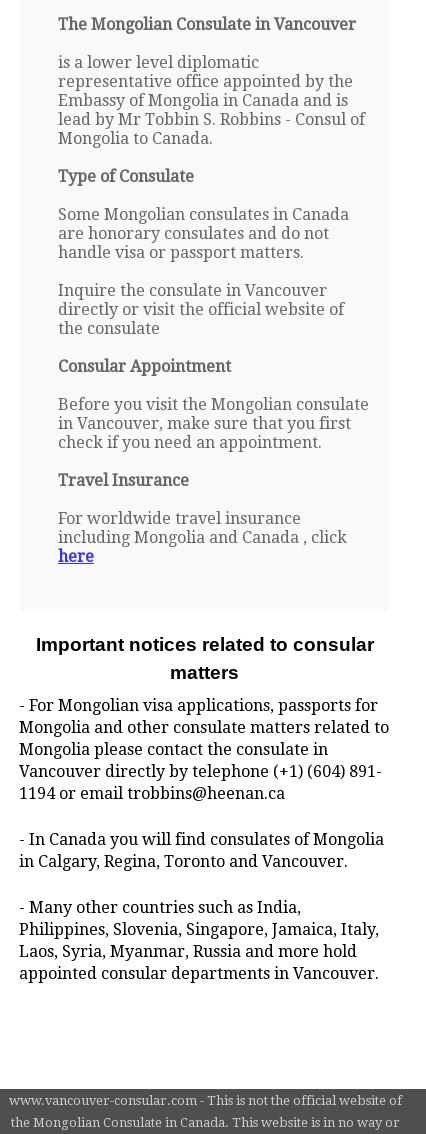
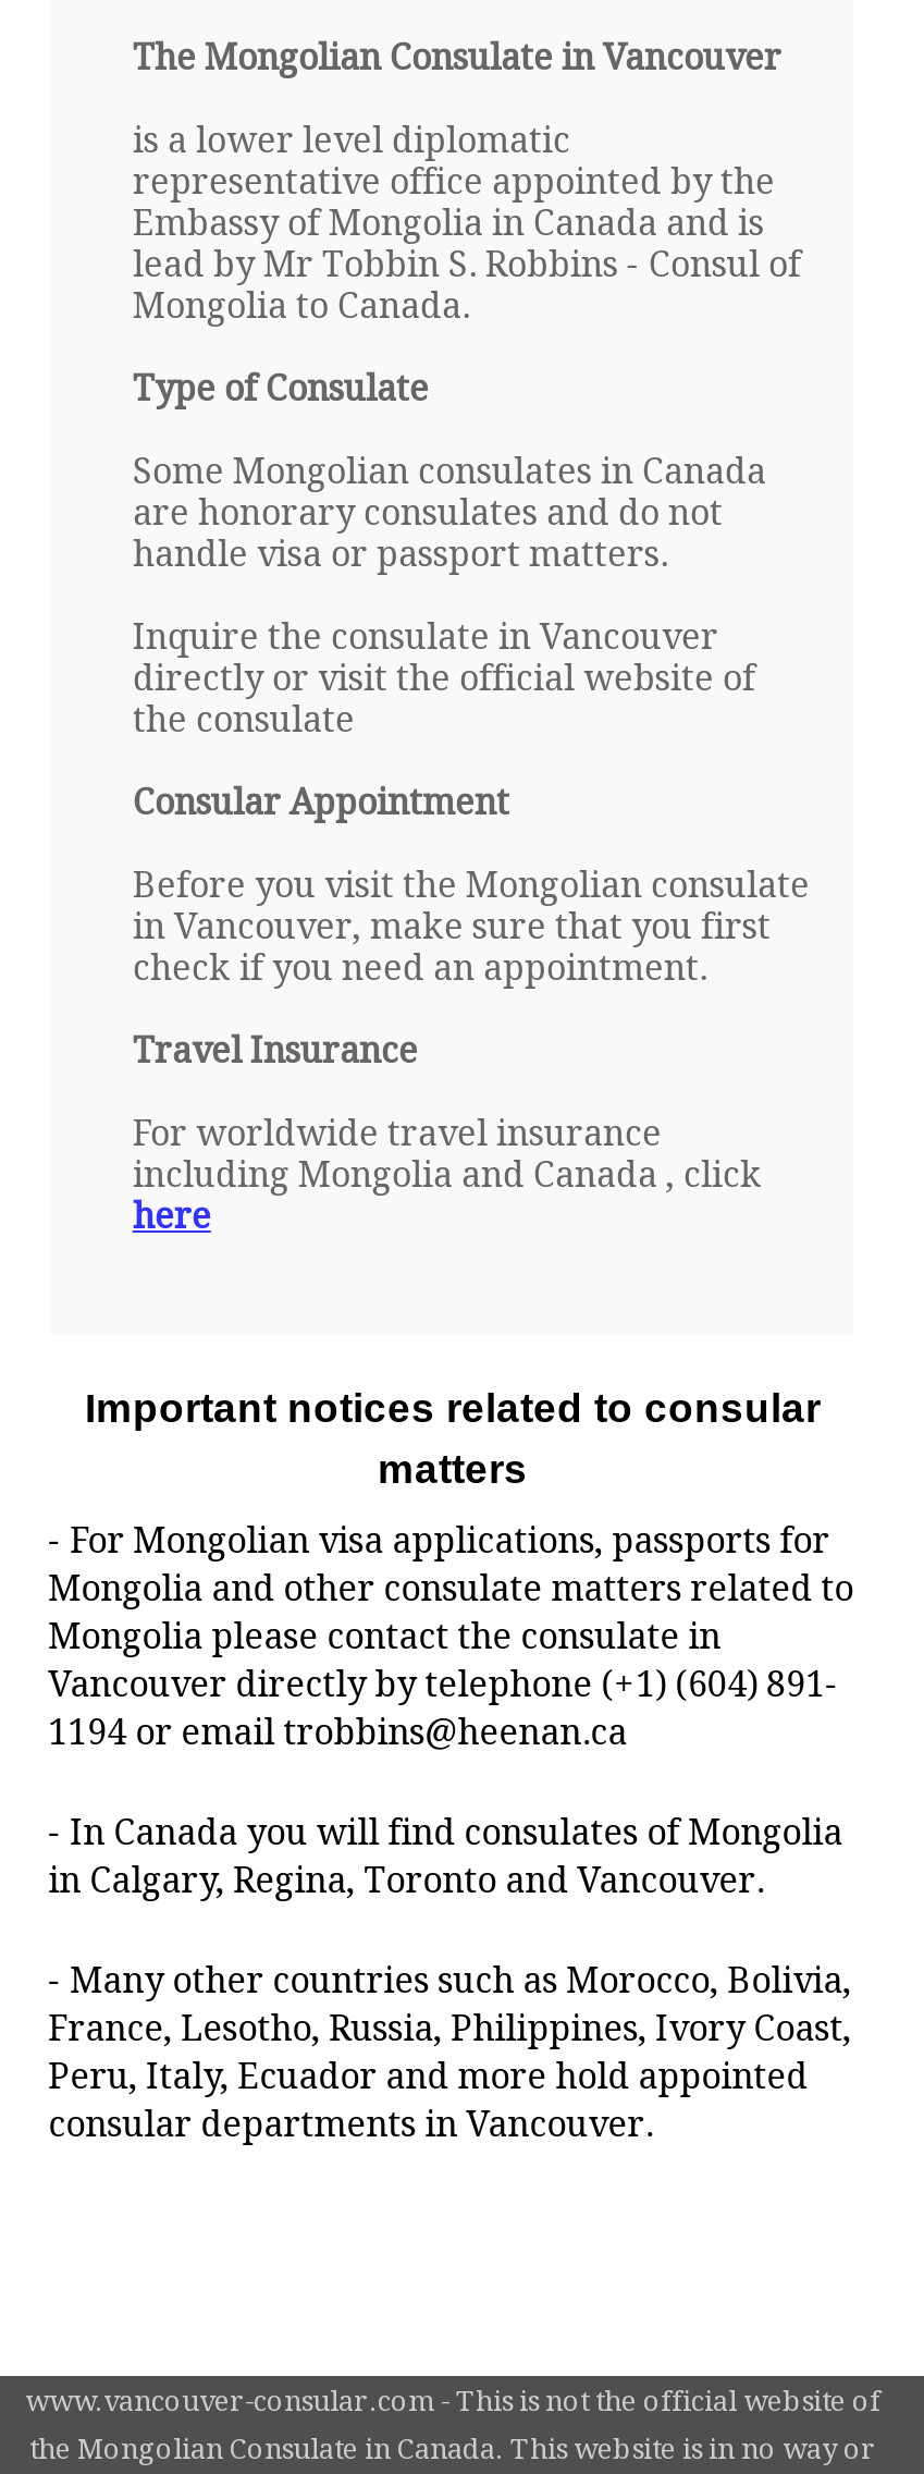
- - Many other countries such as India,
- Philippines, Slovenia, Singapore, Jamaica, Italy,
- Laos, Syria, Myanmar, Russia and more hold
- appointed consular departments in Vancouver.
+ - Many other countries such as Morocco, Bolivia,
+ France, Lesotho, Russia, Philippines, Ivory Coast,
+ Peru, Italy, Ecuador and more hold appointed
+ consular departments in Vancouver.
